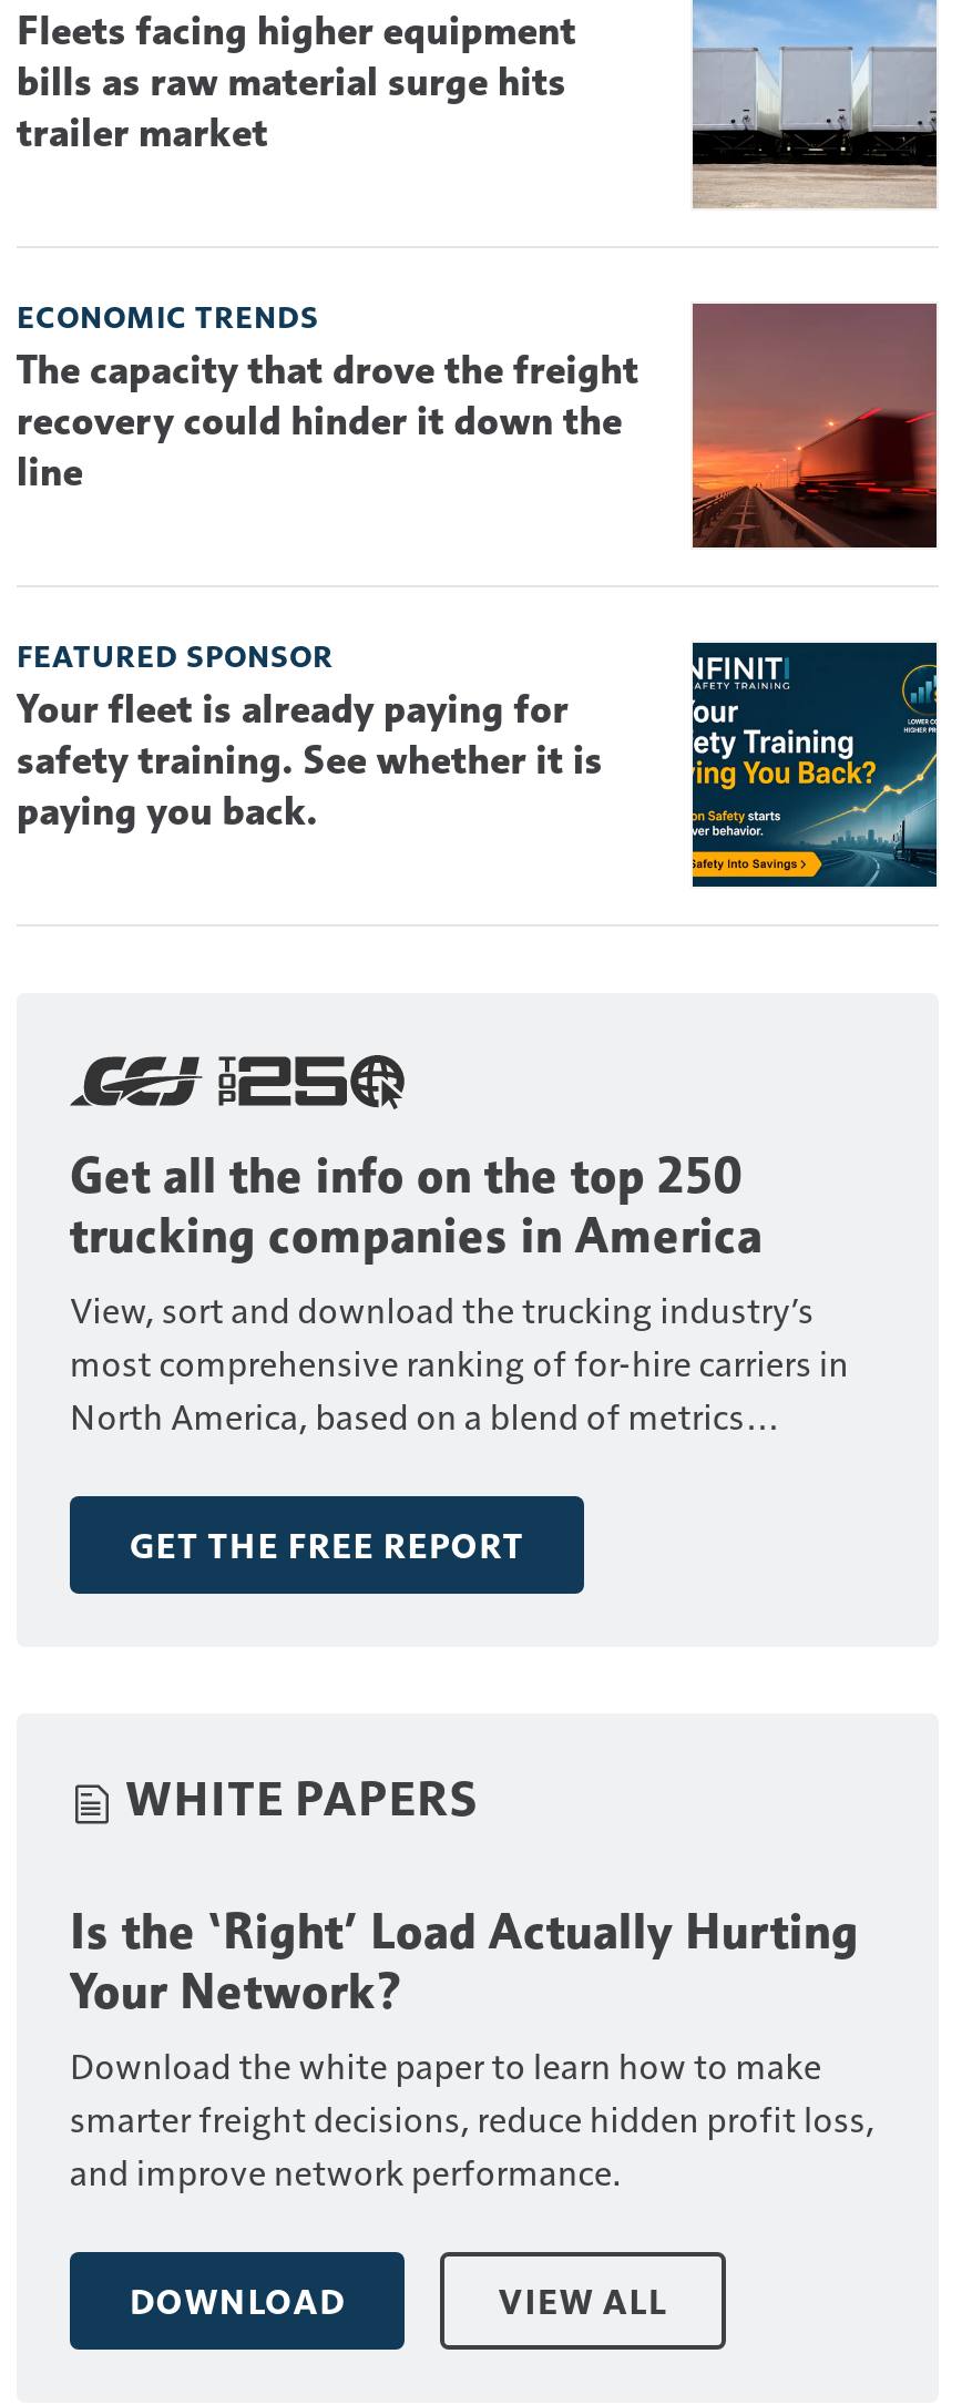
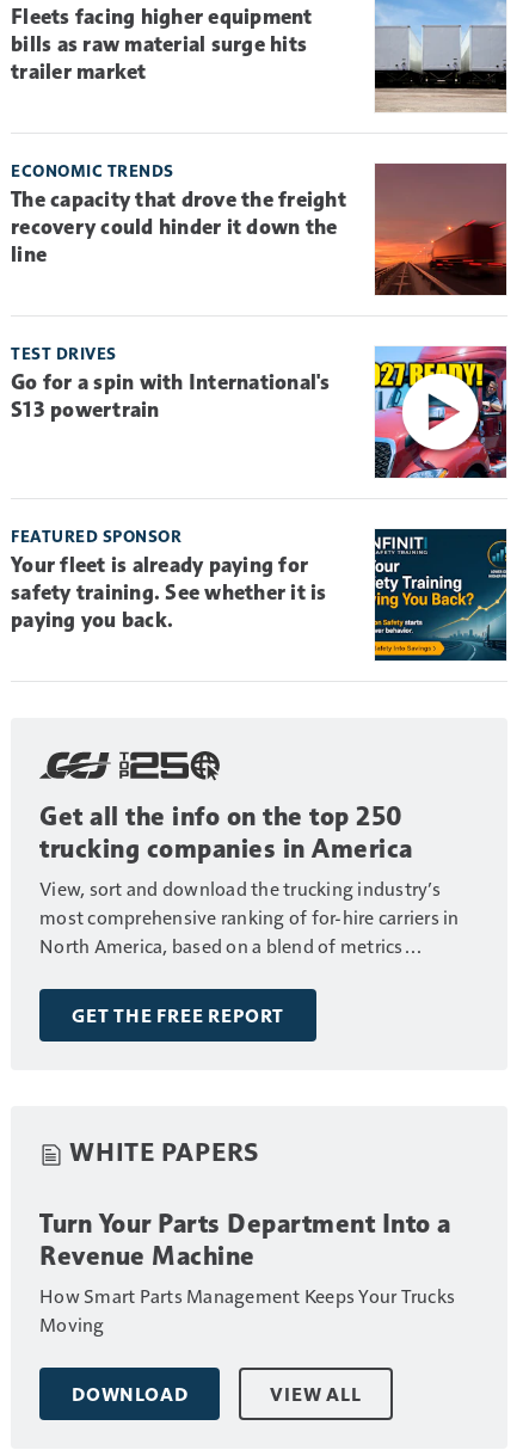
+ [image]
+ TEST DRIVES
+ Go for a spin with International's
+ S13 powertrain

moved down: [image] | FEATURED SPONSOR | Your fleet is already paying for | ... | GET THE FREE REPORT | WHITE PAPERS

- Is the ‘Right’ Load Actually Hurting
- Your Network?
- Download the white paper to learn how to make
- smarter freight decisions, reduce hidden profit loss,
- and improve network performance.
+ Turn Your Parts Department Into a
+ Revenue Machine
+ How Smart Parts Management Keeps Your Trucks
+ Moving
